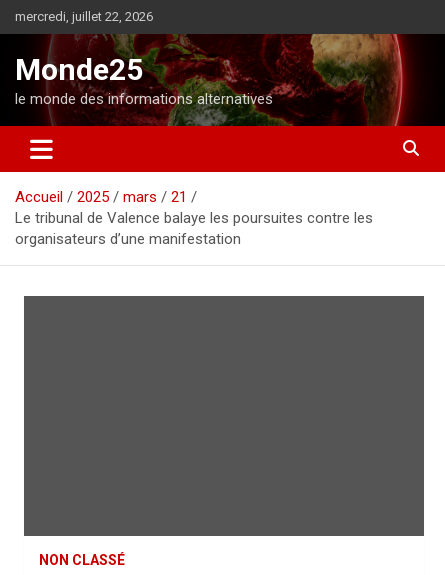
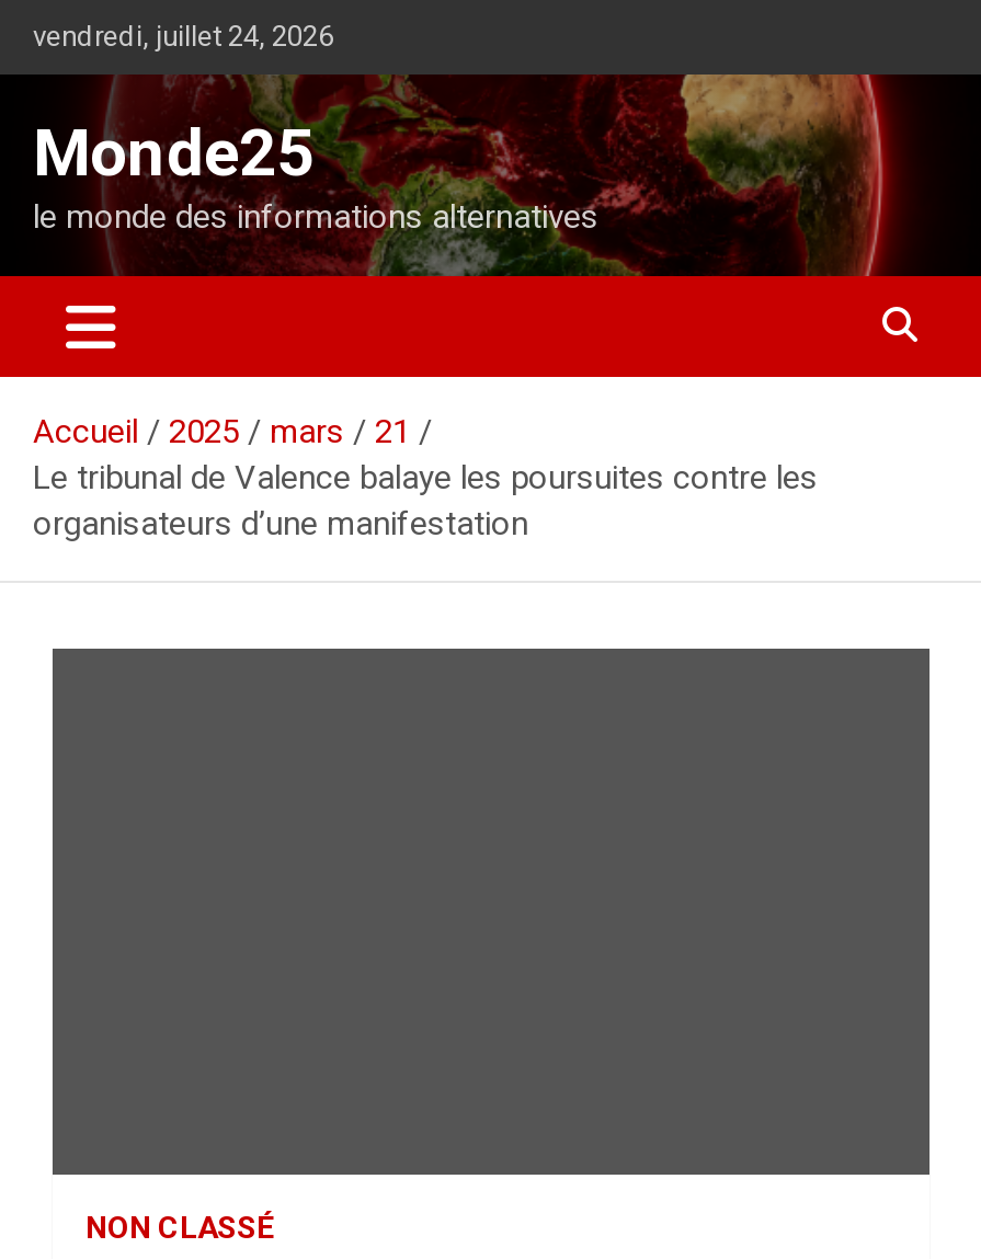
- mercredi, juillet 22, 2026
+ vendredi, juillet 24, 2026
